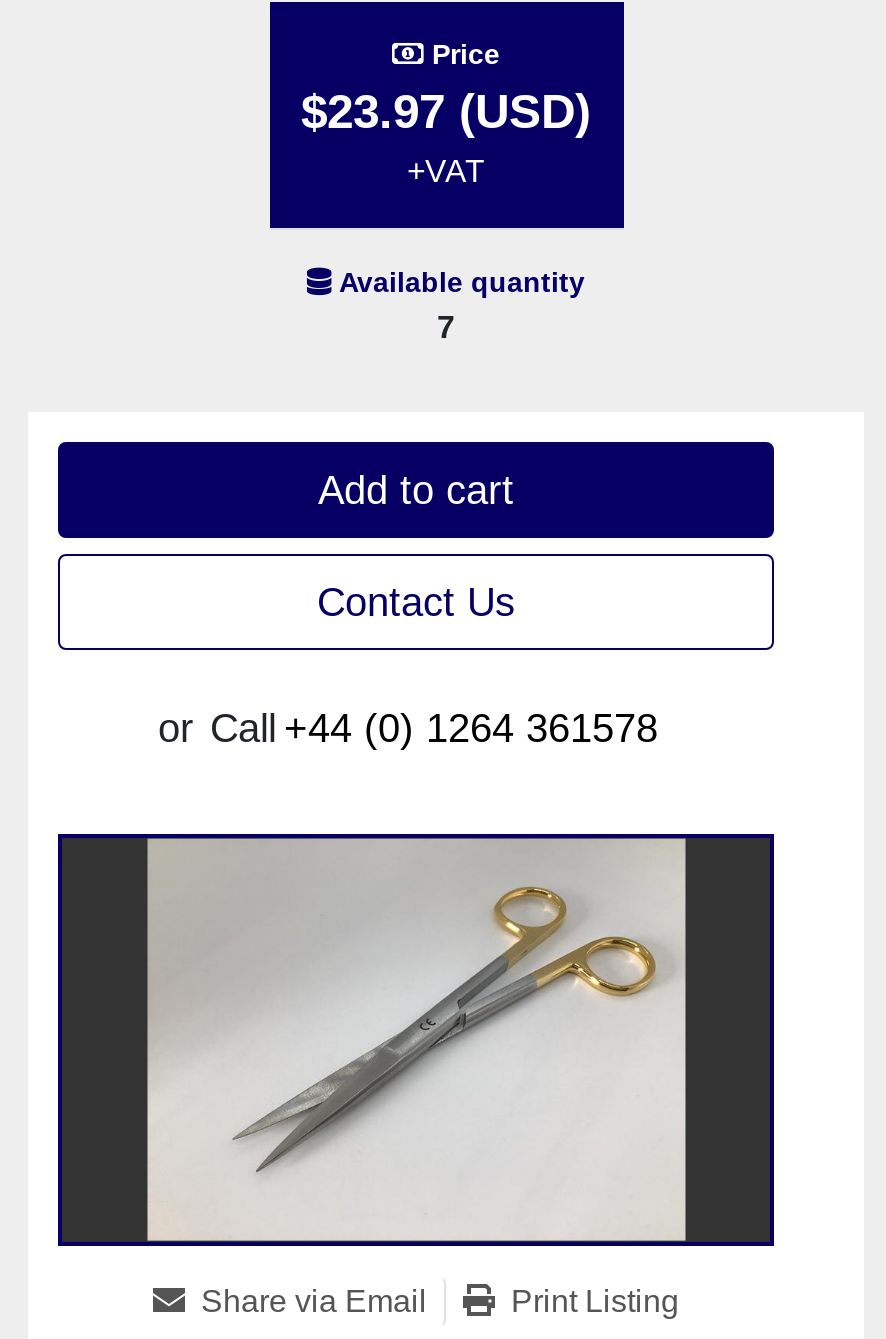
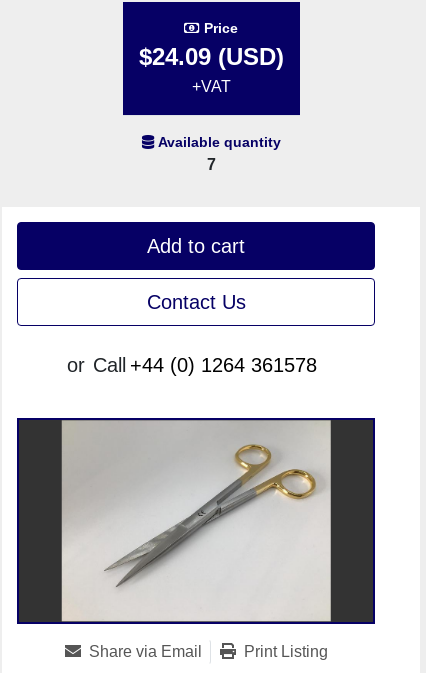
- $23.97 (USD)
+ $24.09 (USD)
